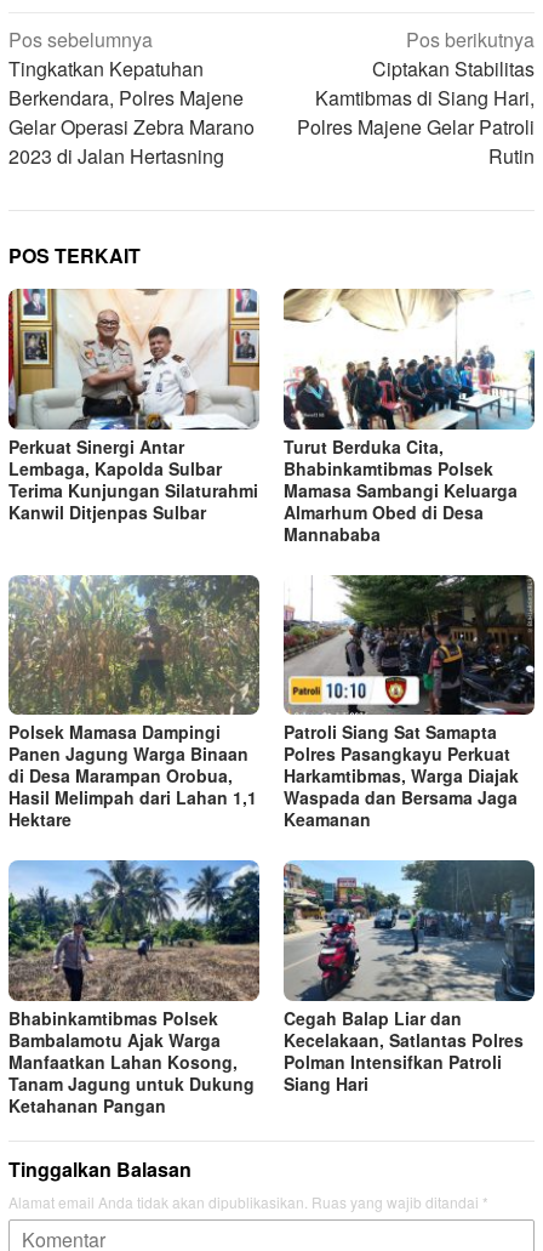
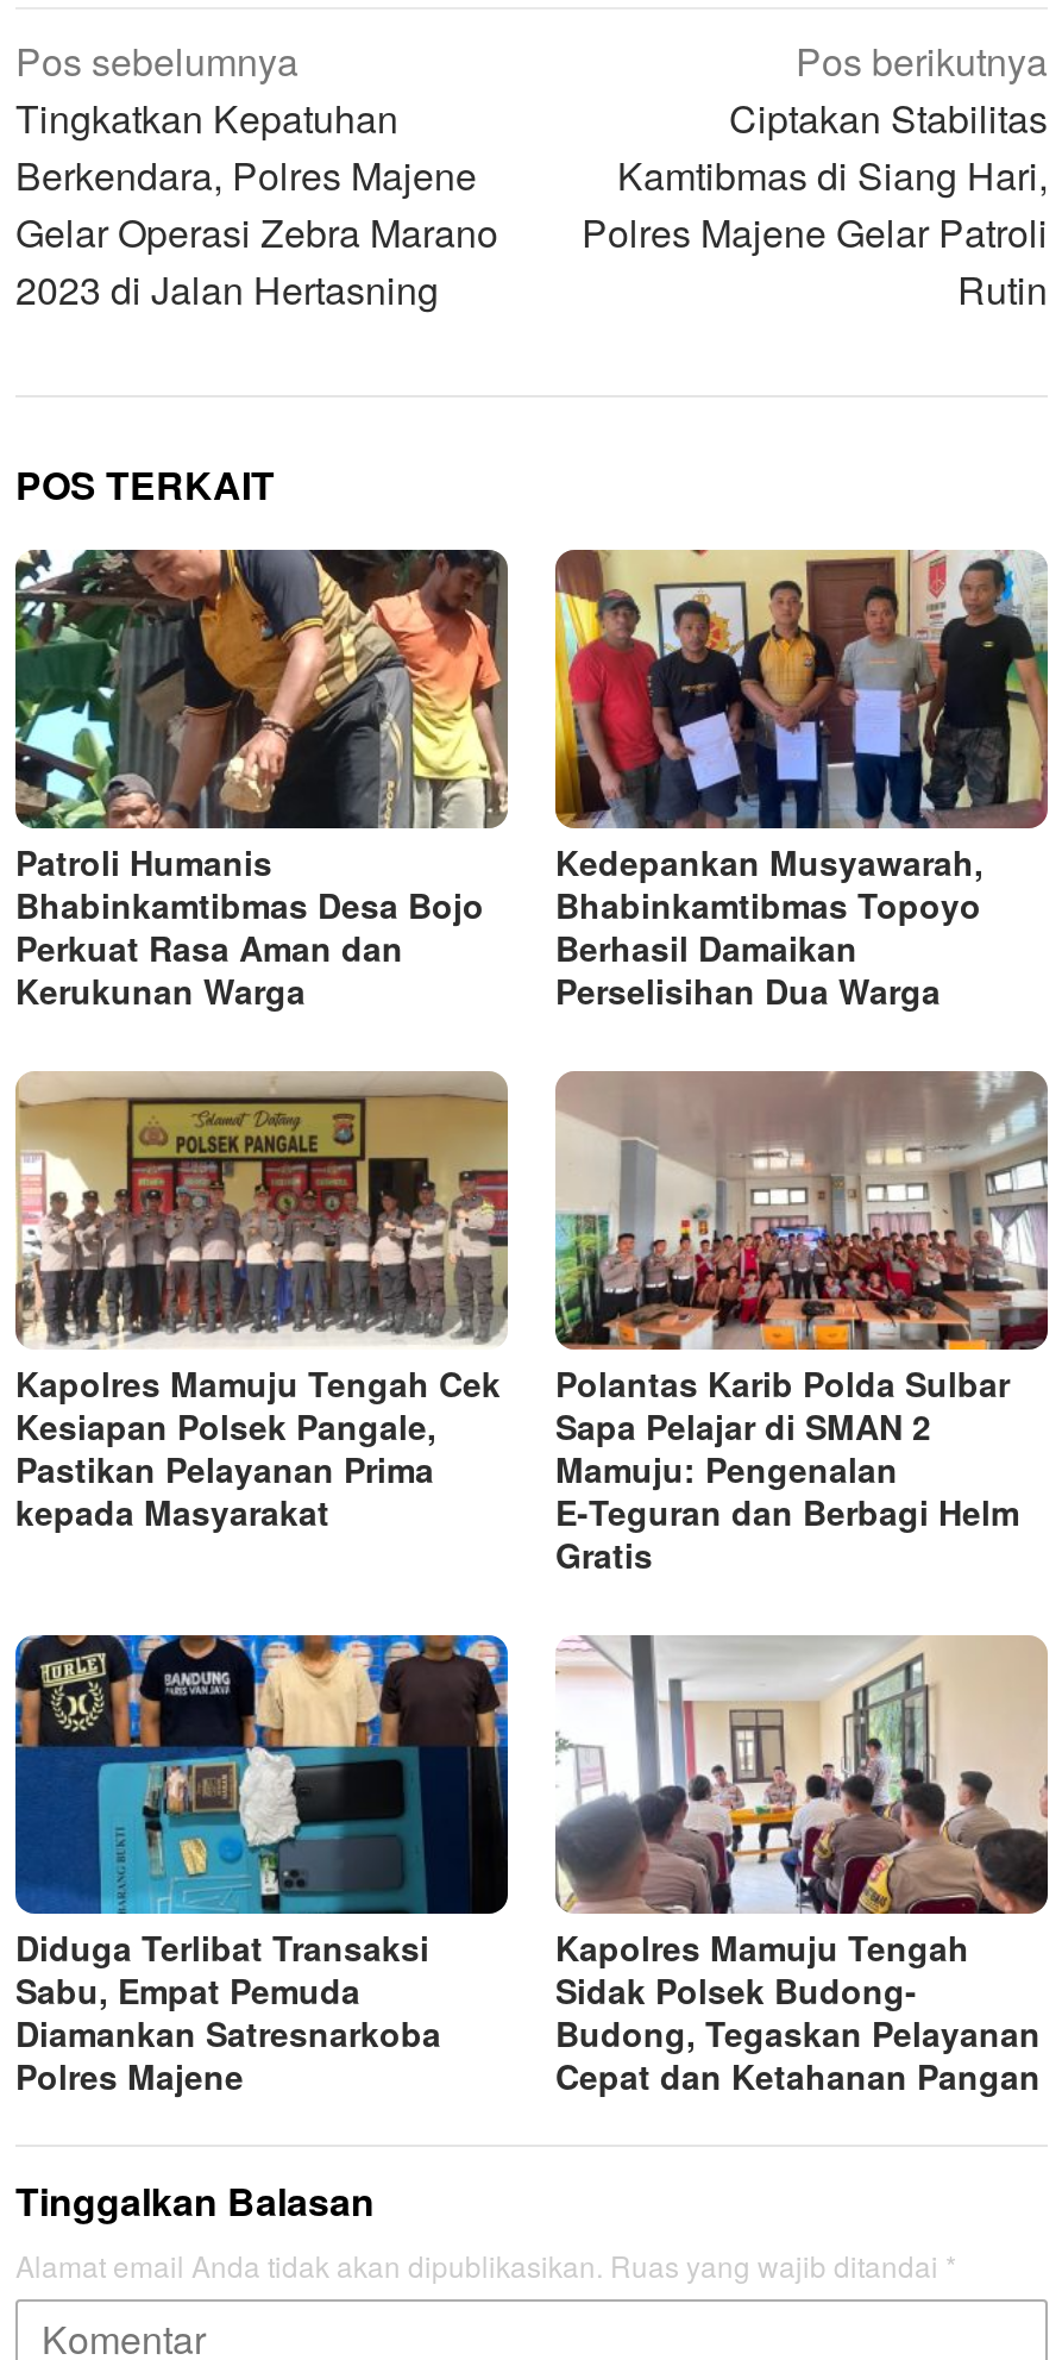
- [image]
- Perkuat Sinergi Antar
- Lembaga, Kapolda Sulbar
- Terima Kunjungan Silaturahmi
- Kanwil Ditjenpas Sulbar
+ [image]
+ Patroli Humanis
+ Bhabinkamtibmas Desa Bojo
+ Perkuat Rasa Aman dan
+ Kerukunan Warga

- [image]
- Turut Berduka Cita,
- Bhabinkamtibmas Polsek
- Mamasa Sambangi Keluarga
- Almarhum Obed di Desa
- Mannababa
+ [image]
+ Kedepankan Musyawarah,
+ Bhabinkamtibmas Topoyo
+ Berhasil Damaikan
+ Perselisihan Dua Warga

- [image]
- Polsek Mamasa Dampingi
- Panen Jagung Warga Binaan
- di Desa Marampan Orobua,
- Hasil Melimpah dari Lahan 1,1
- Hektare
+ [image]
+ Kapolres Mamuju Tengah Cek
+ Kesiapan Polsek Pangale,
+ Pastikan Pelayanan Prima
+ kepada Masyarakat

- [image]
- Patroli Siang Sat Samapta
- Polres Pasangkayu Perkuat
- Harkamtibmas, Warga Diajak
- Waspada dan Bersama Jaga
- Keamanan
+ [image]
+ Polantas Karib Polda Sulbar
+ Sapa Pelajar di SMAN 2
+ Mamuju: Pengenalan
+ E‑Teguran dan Berbagi Helm
+ Gratis

- [image]
- Bhabinkamtibmas Polsek
- Bambalamotu Ajak Warga
- Manfaatkan Lahan Kosong,
- Tanam Jagung untuk Dukung
- Ketahanan Pangan
+ [image]
+ Diduga Terlibat Transaksi
+ Sabu, Empat Pemuda
+ Diamankan Satresnarkoba
+ Polres Majene

- [image]
- Cegah Balap Liar dan
- Kecelakaan, Satlantas Polres
- Polman Intensifkan Patroli
- Siang Hari
+ [image]
+ Kapolres Mamuju Tengah
+ Sidak Polsek Budong-
+ Budong, Tegaskan Pelayanan
+ Cepat dan Ketahanan Pangan
